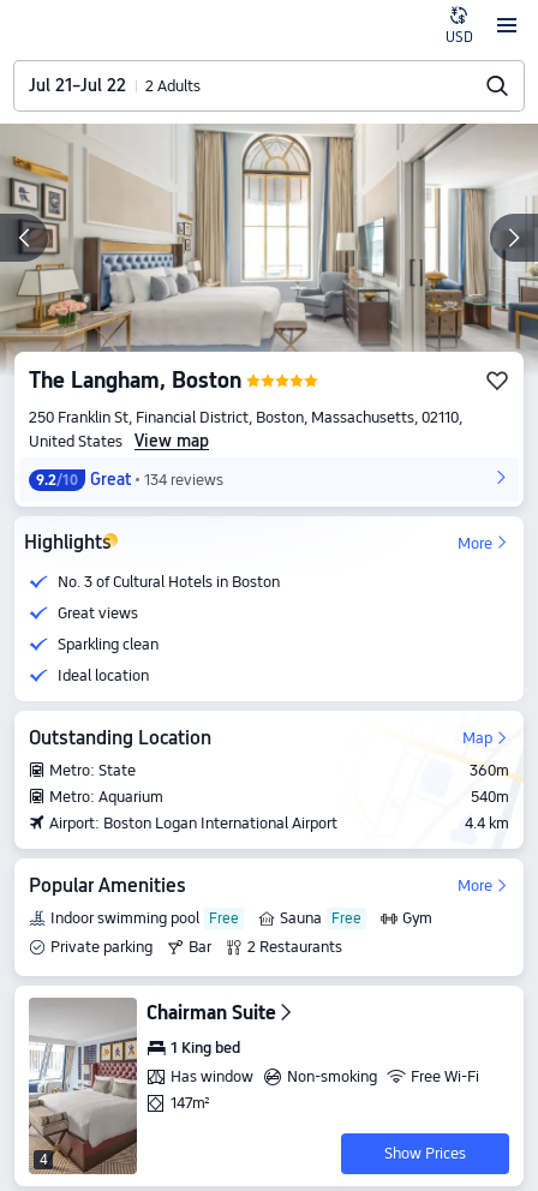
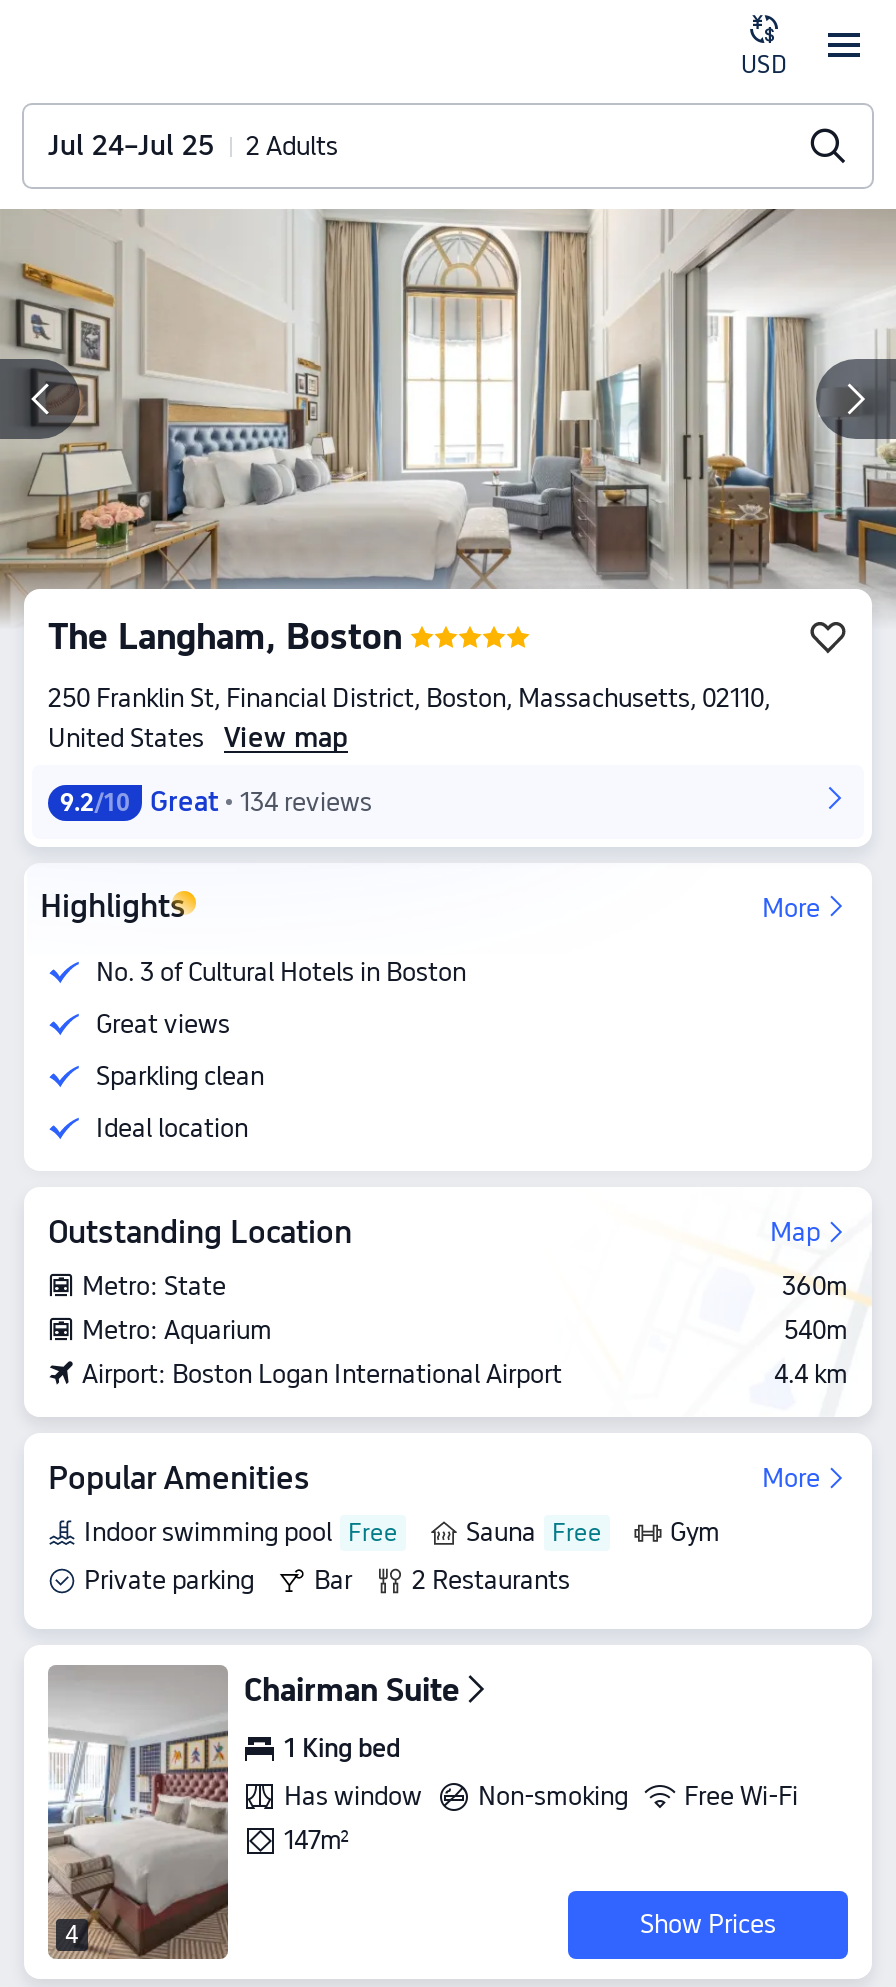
- Jul 21–Jul 22 2 Adults
+ Jul 24–Jul 25 2 Adults
